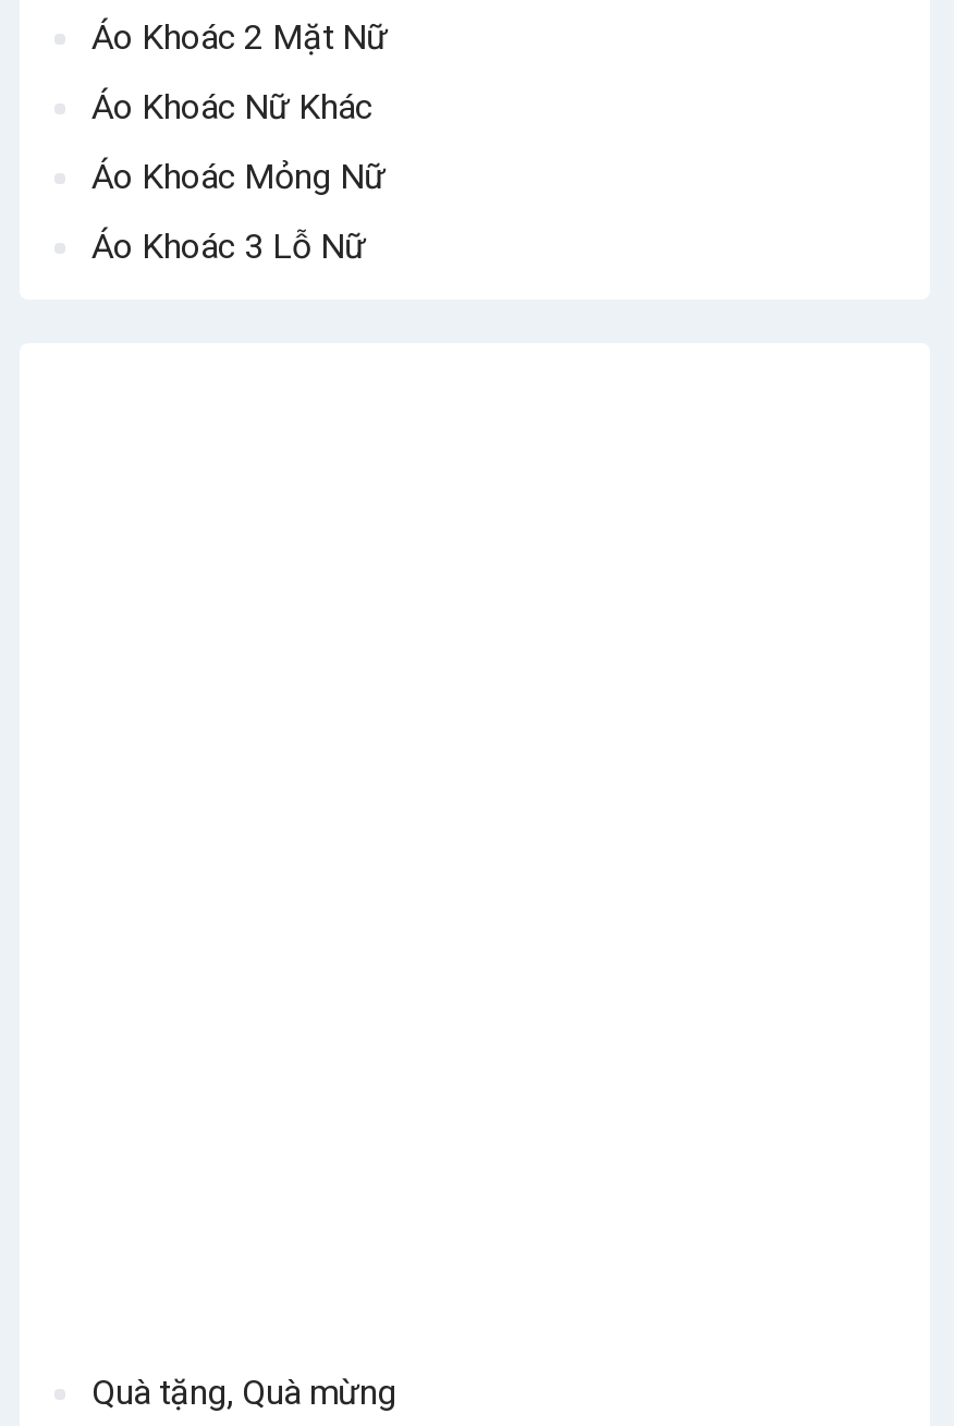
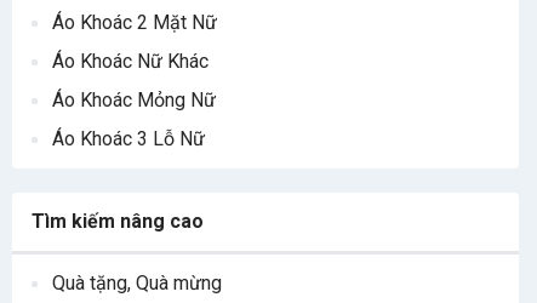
+ Tìm kiếm nâng cao
